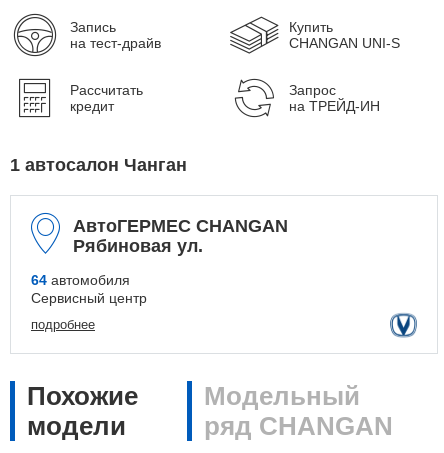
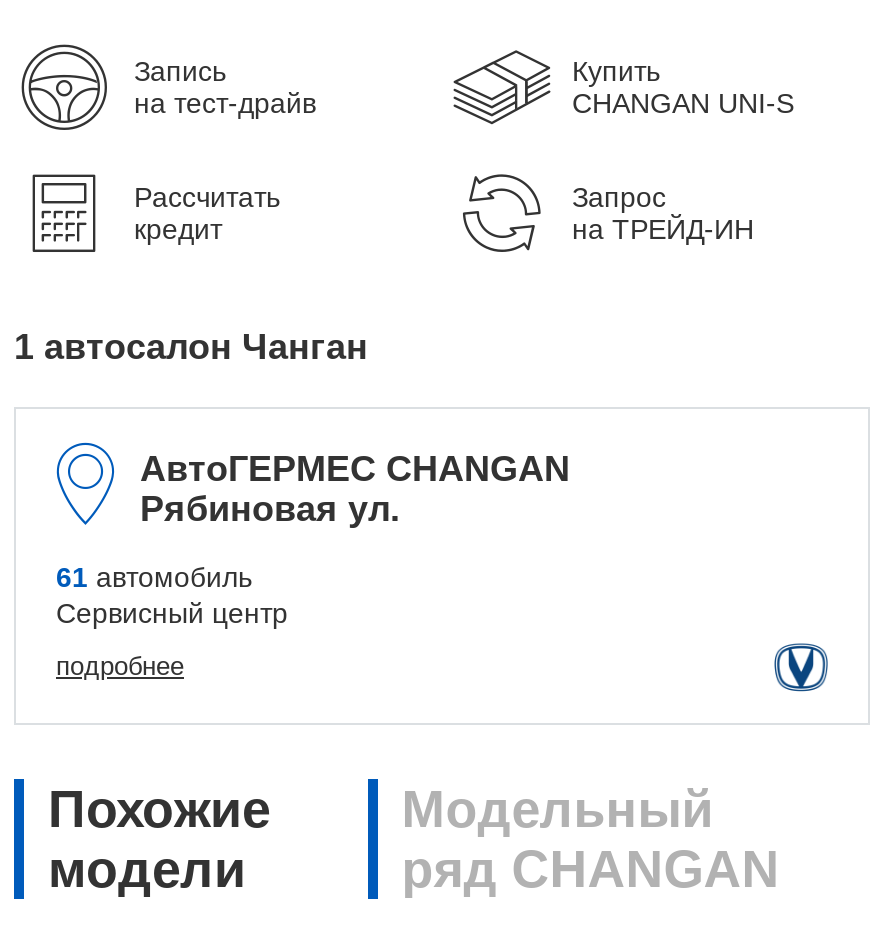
- 64 автомобиля
+ 61 автомобиль
